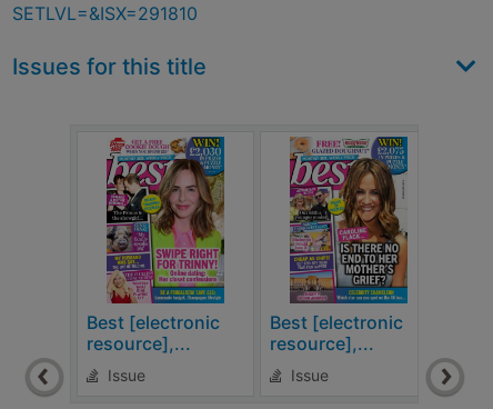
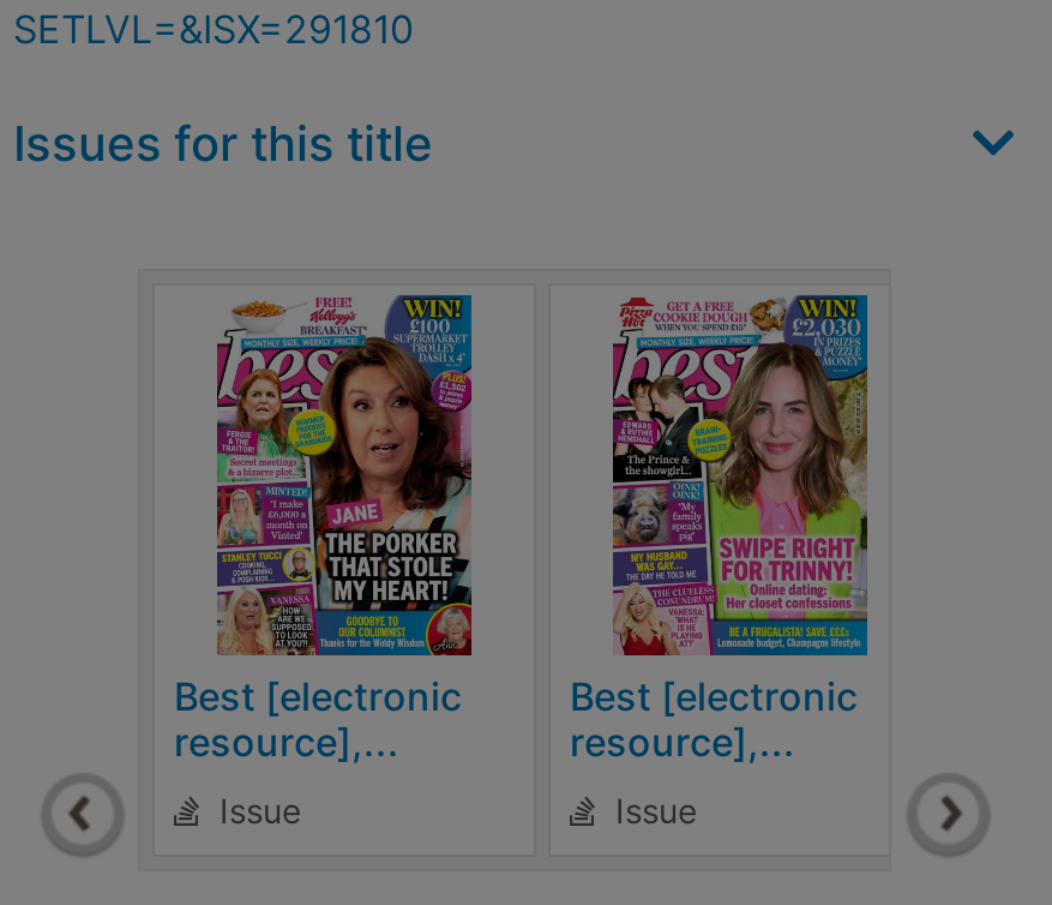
- [image]
+ [image]

- [image]
+ [image]
